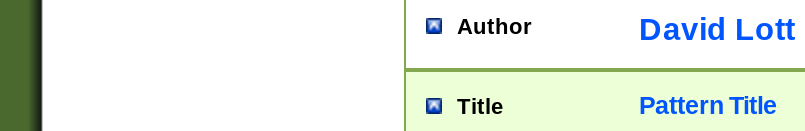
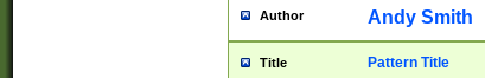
- David Lott
+ Andy Smith
